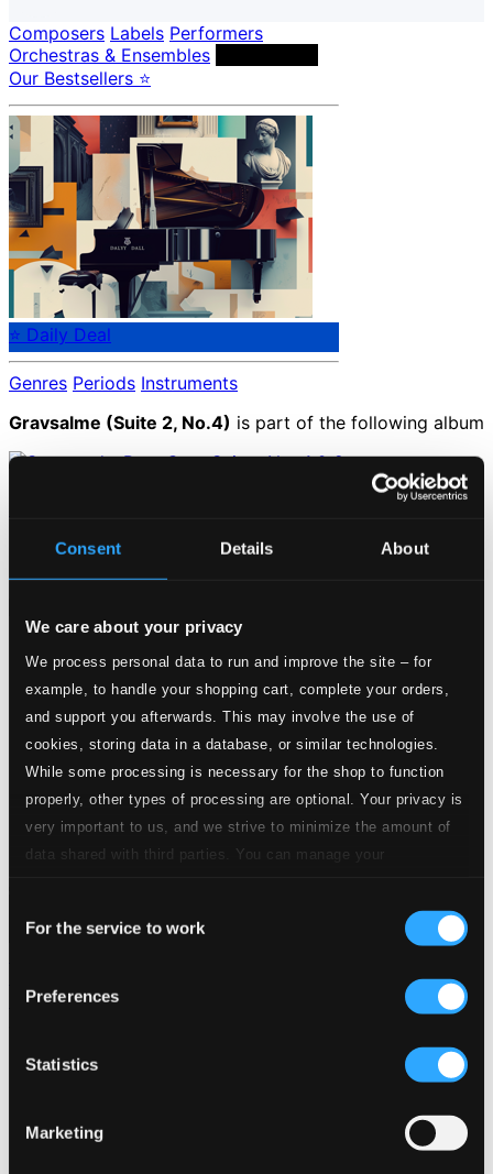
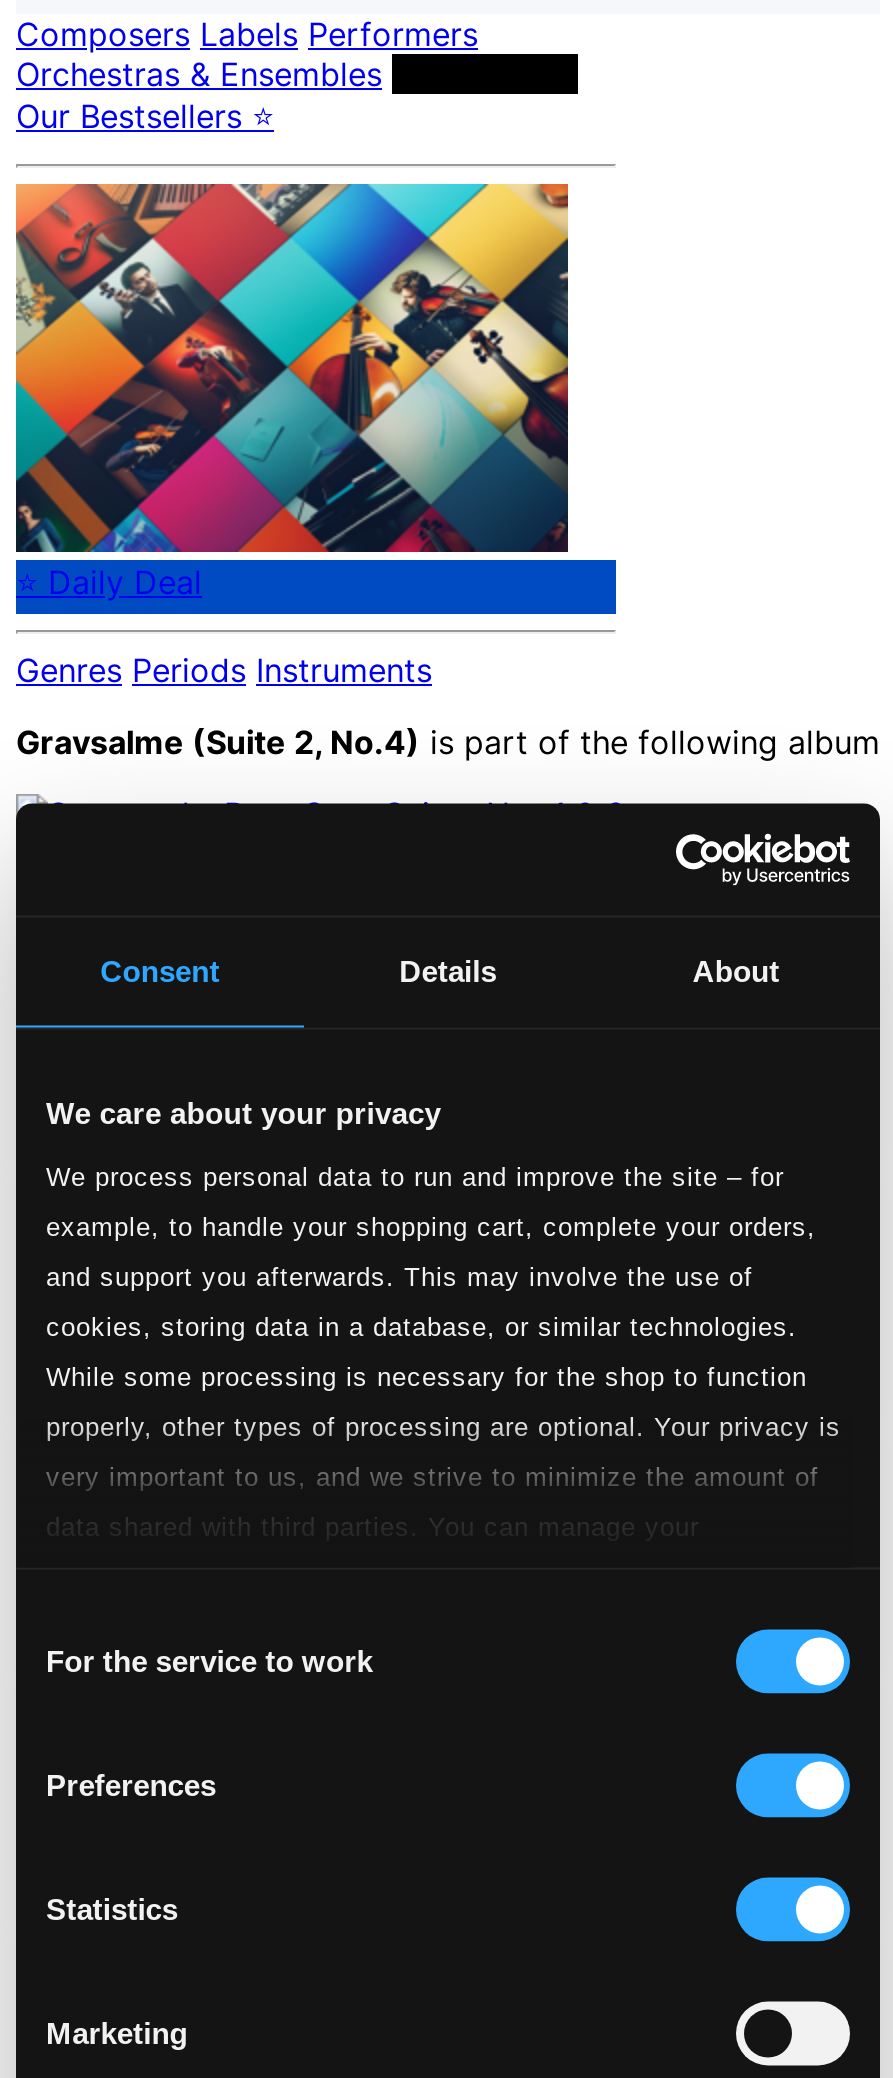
- [image]
+ [image]
